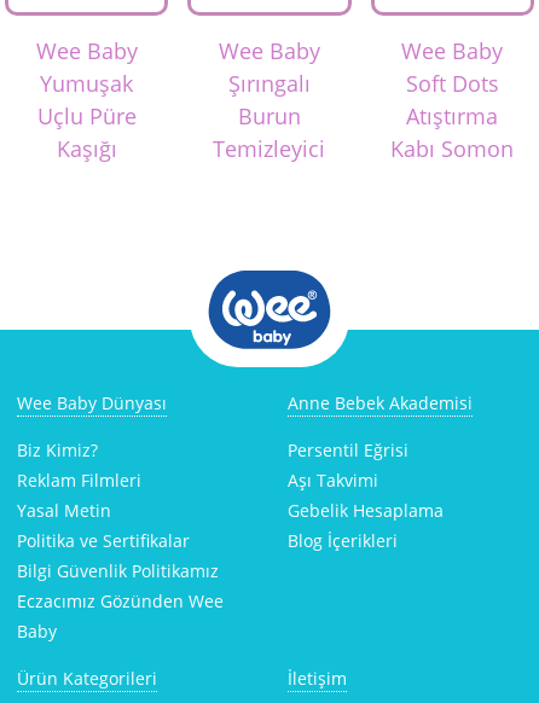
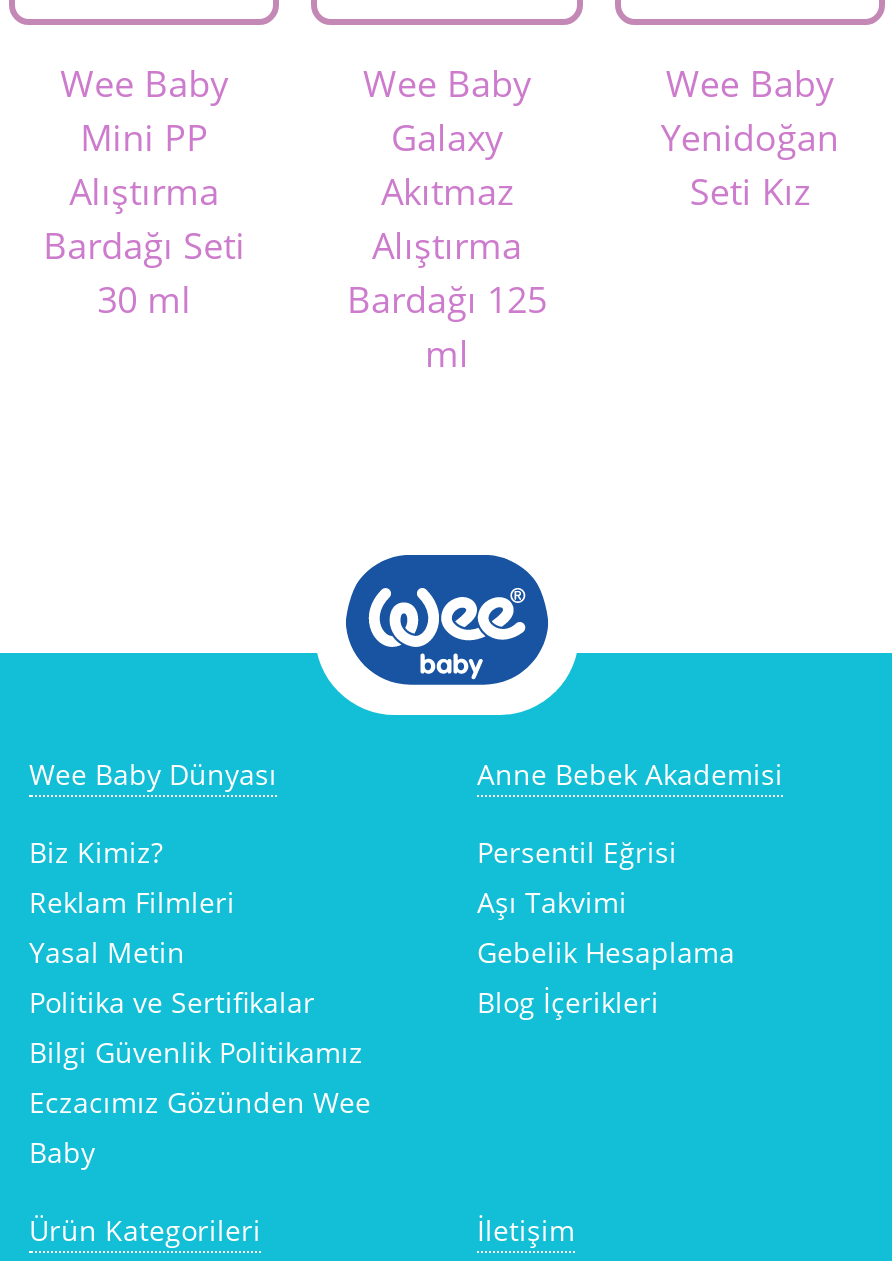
- Yumuşak
- Uçlu Püre
- Kaşığı
+ Mini PP
+ Alıştırma
+ Bardağı Seti
+ 30 ml

- Şırıngalı
- Burun
- Temizleyici
+ Galaxy
+ Akıtmaz
+ Alıştırma
+ Bardağı 125
+ ml

- Soft Dots
- Atıştırma
- Kabı Somon
+ Yenidoğan
+ Seti Kız
